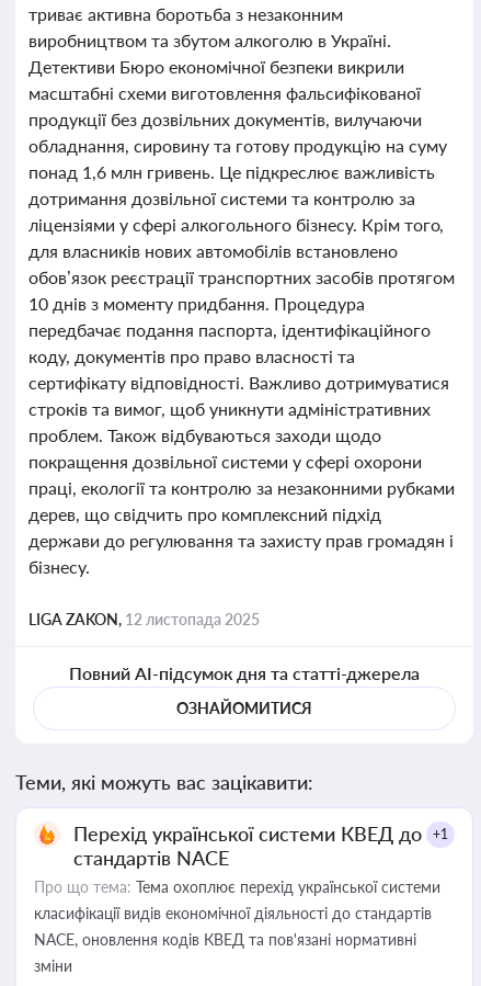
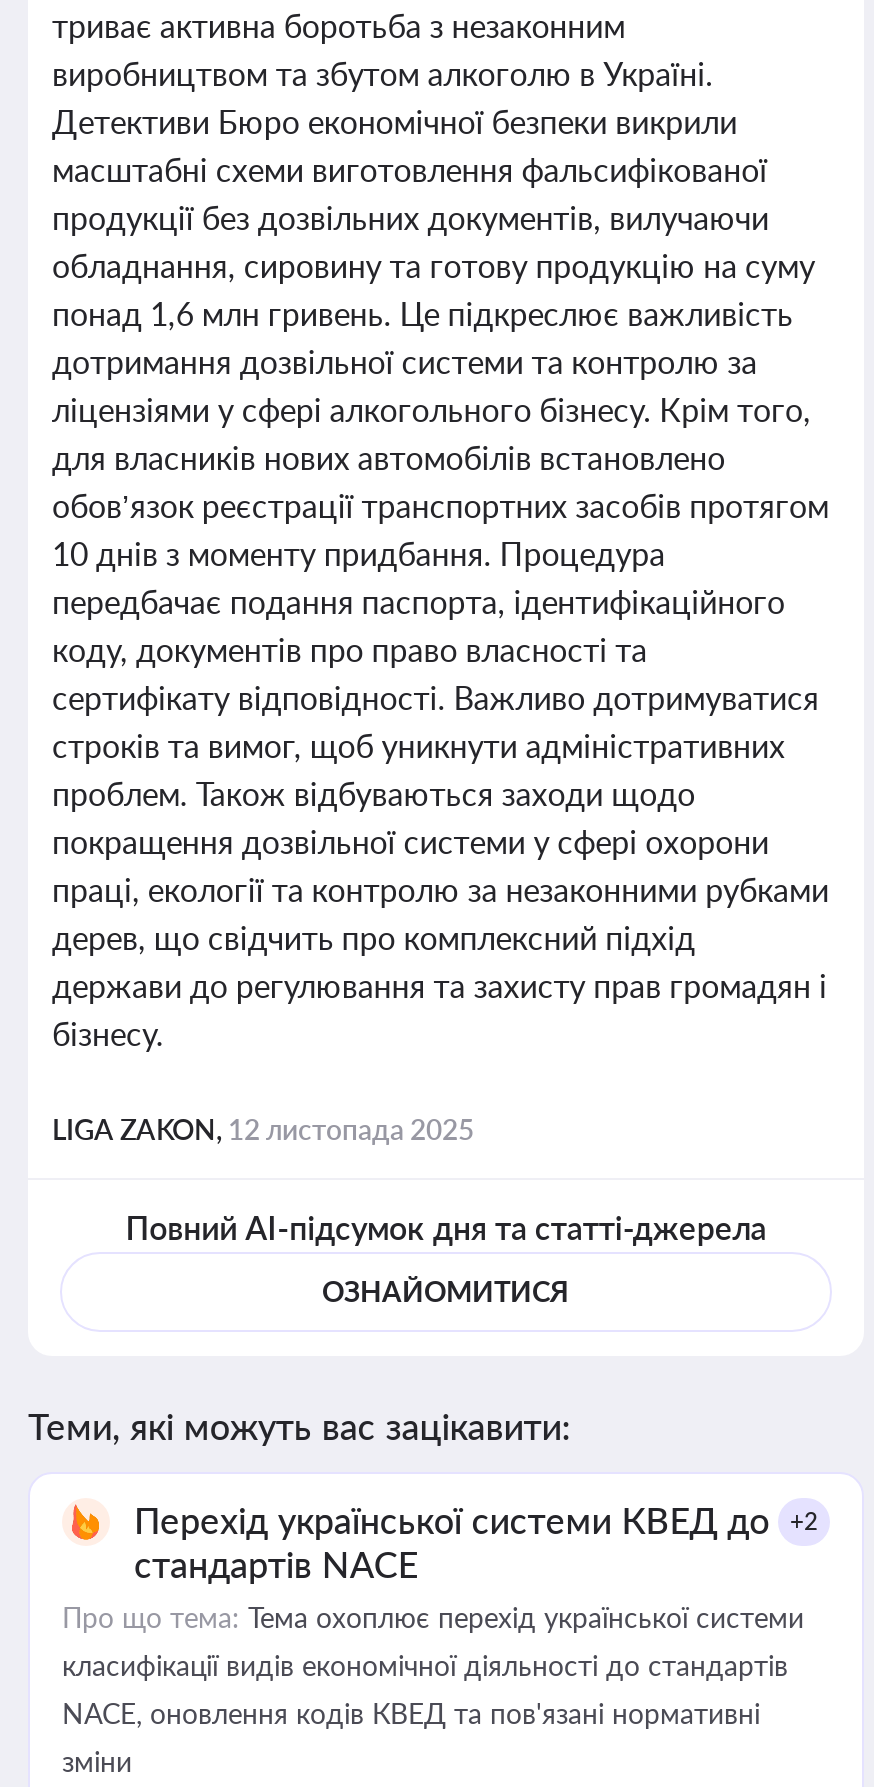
- Перехід української системи КВЕД до +1
+ Перехід української системи КВЕД до +2
